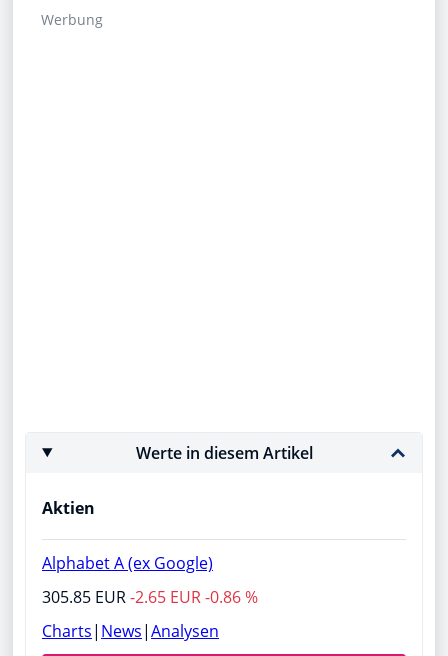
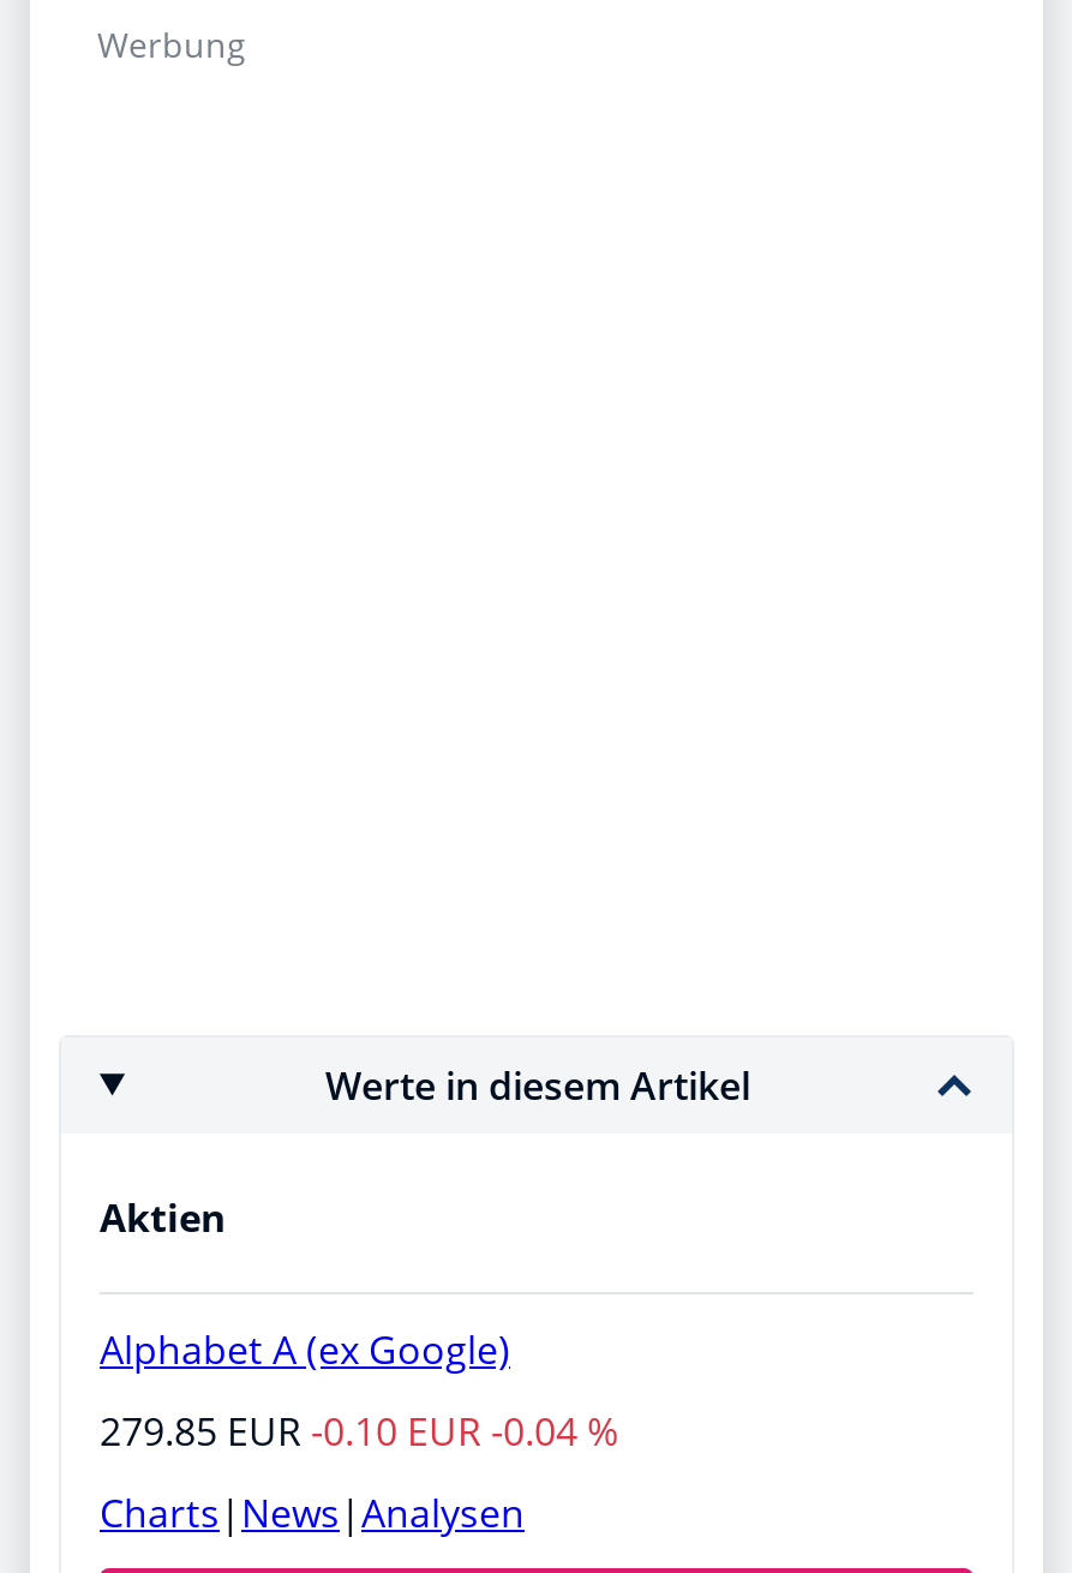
- 305.85 EUR -2.65 EUR -0.86 %
+ 279.85 EUR -0.10 EUR -0.04 %
